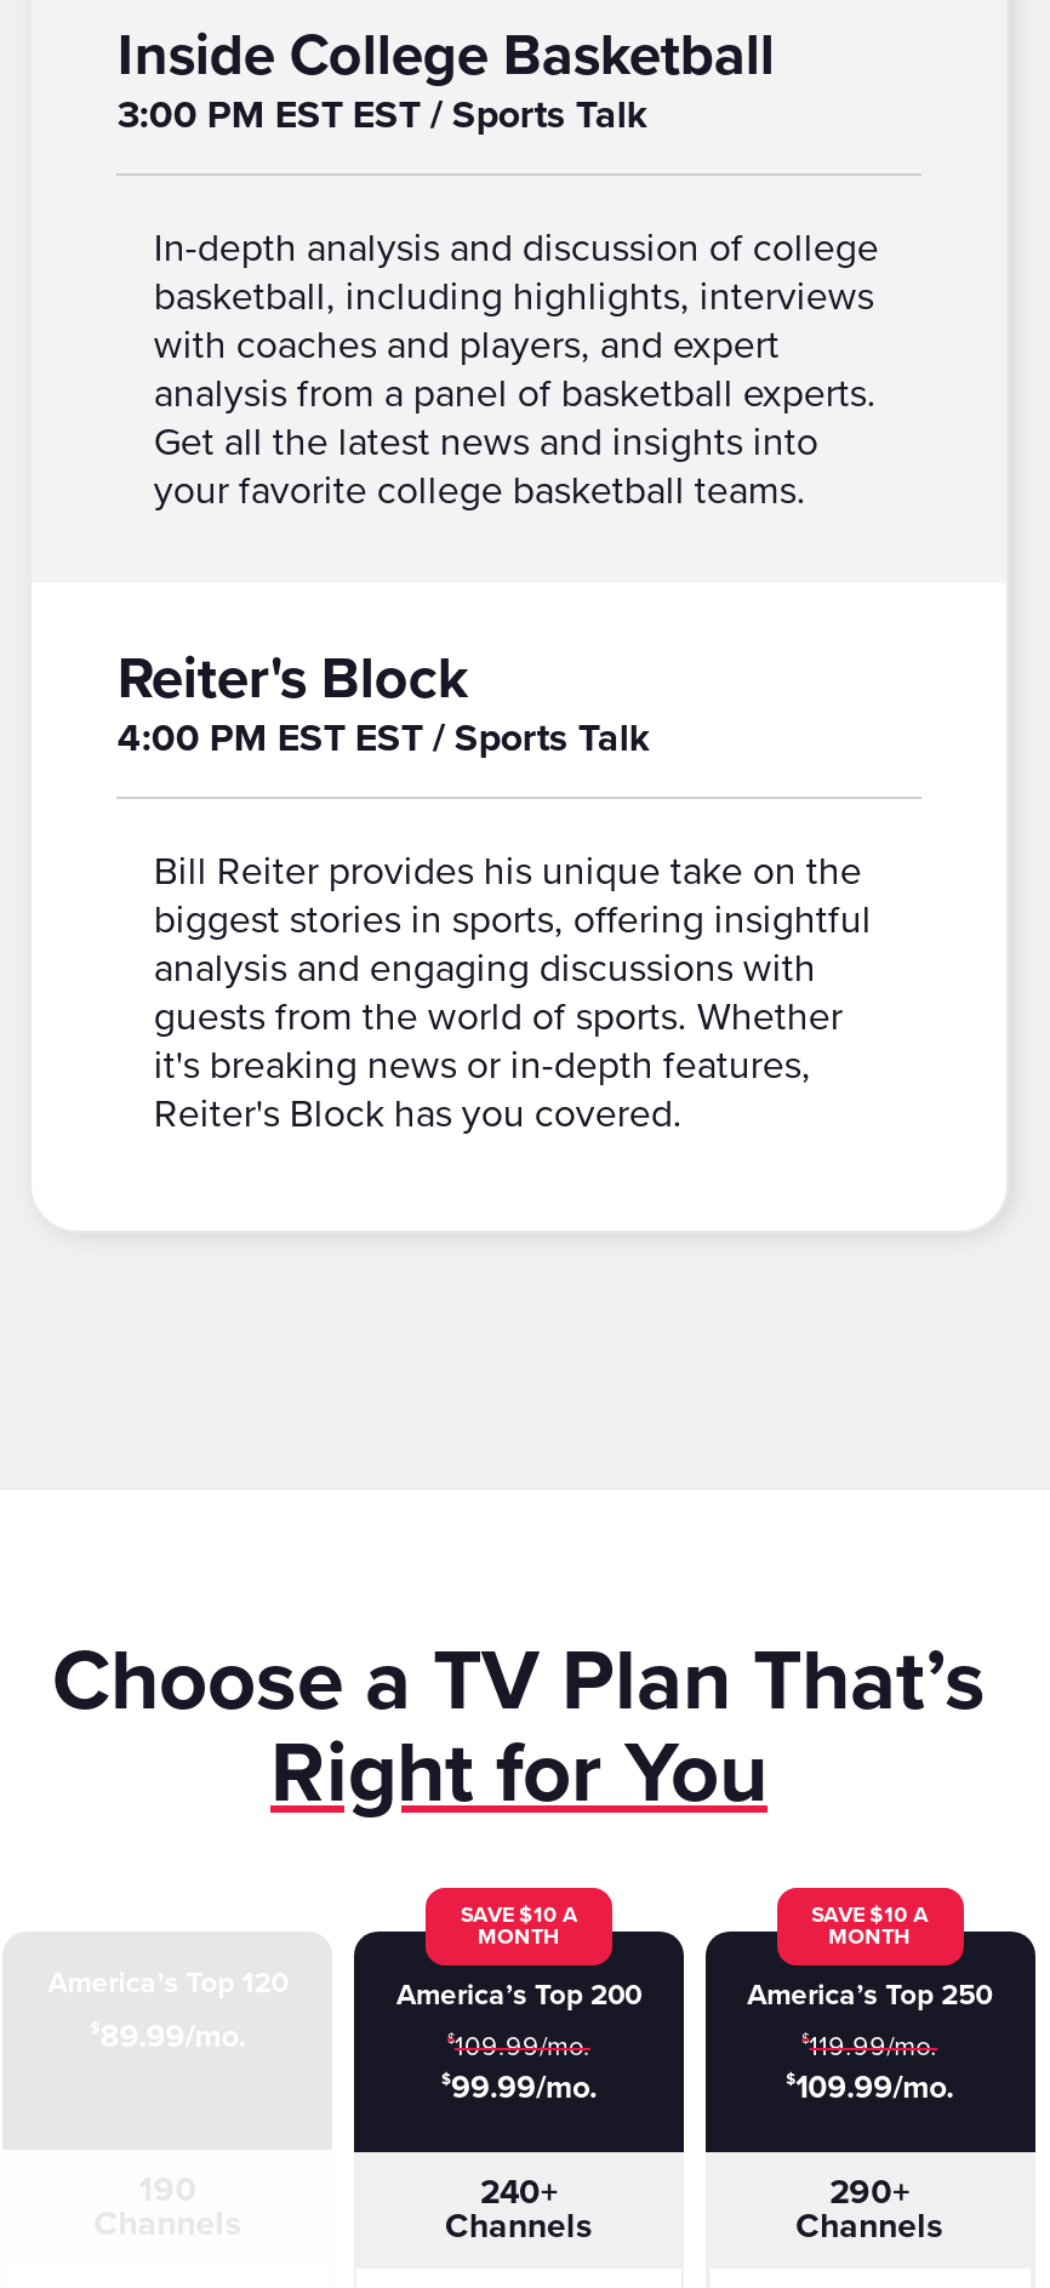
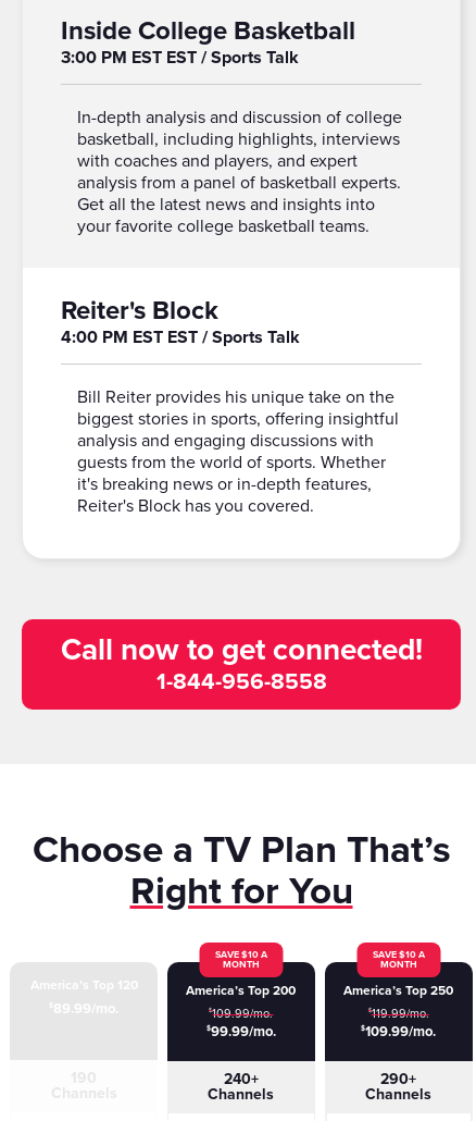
+ Call now to get connected!
+ 1-844-956-8558
